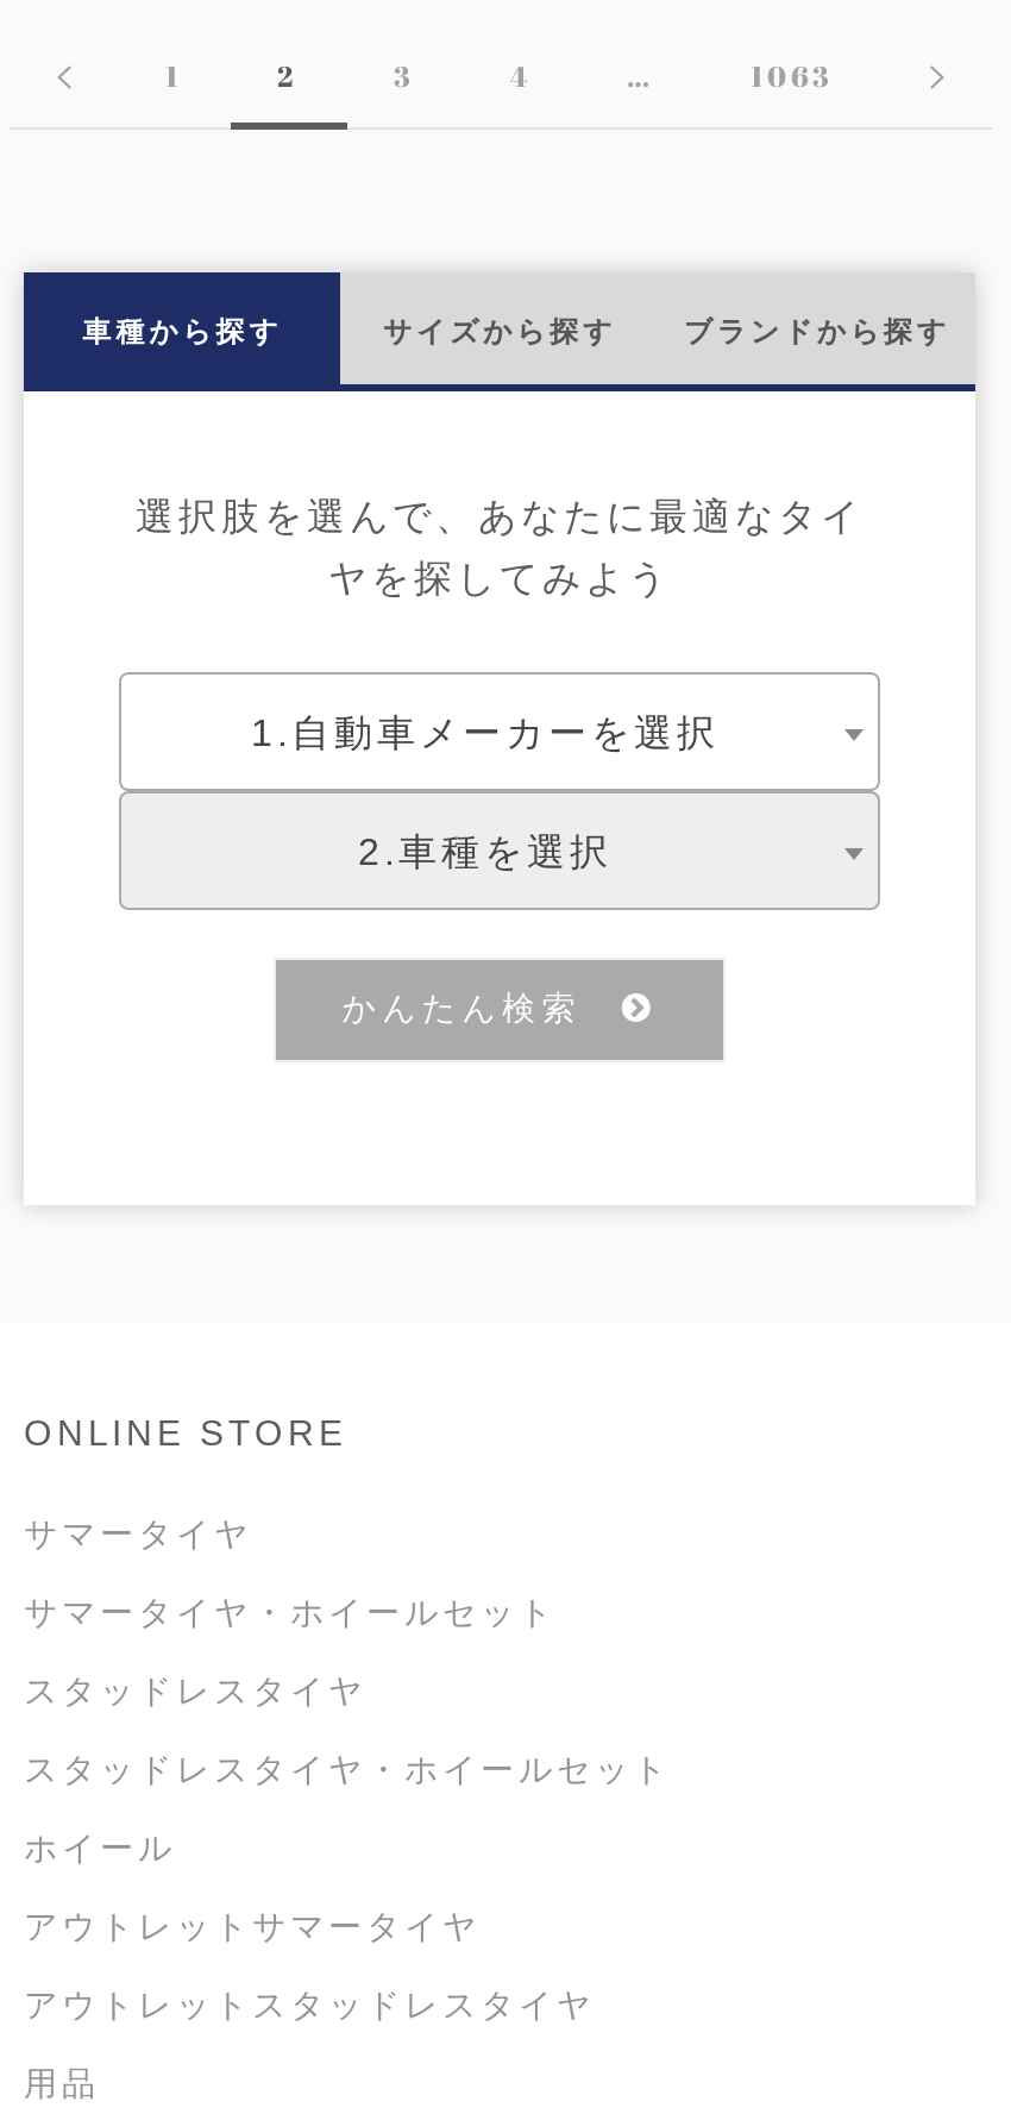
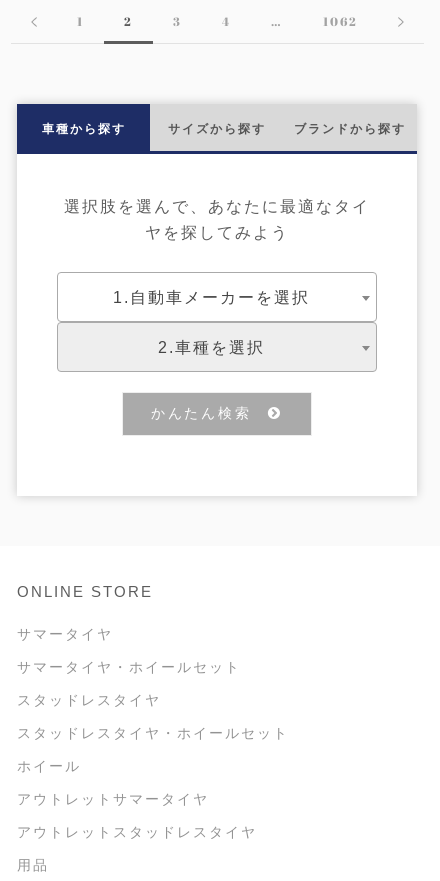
- 1063
+ 1062
